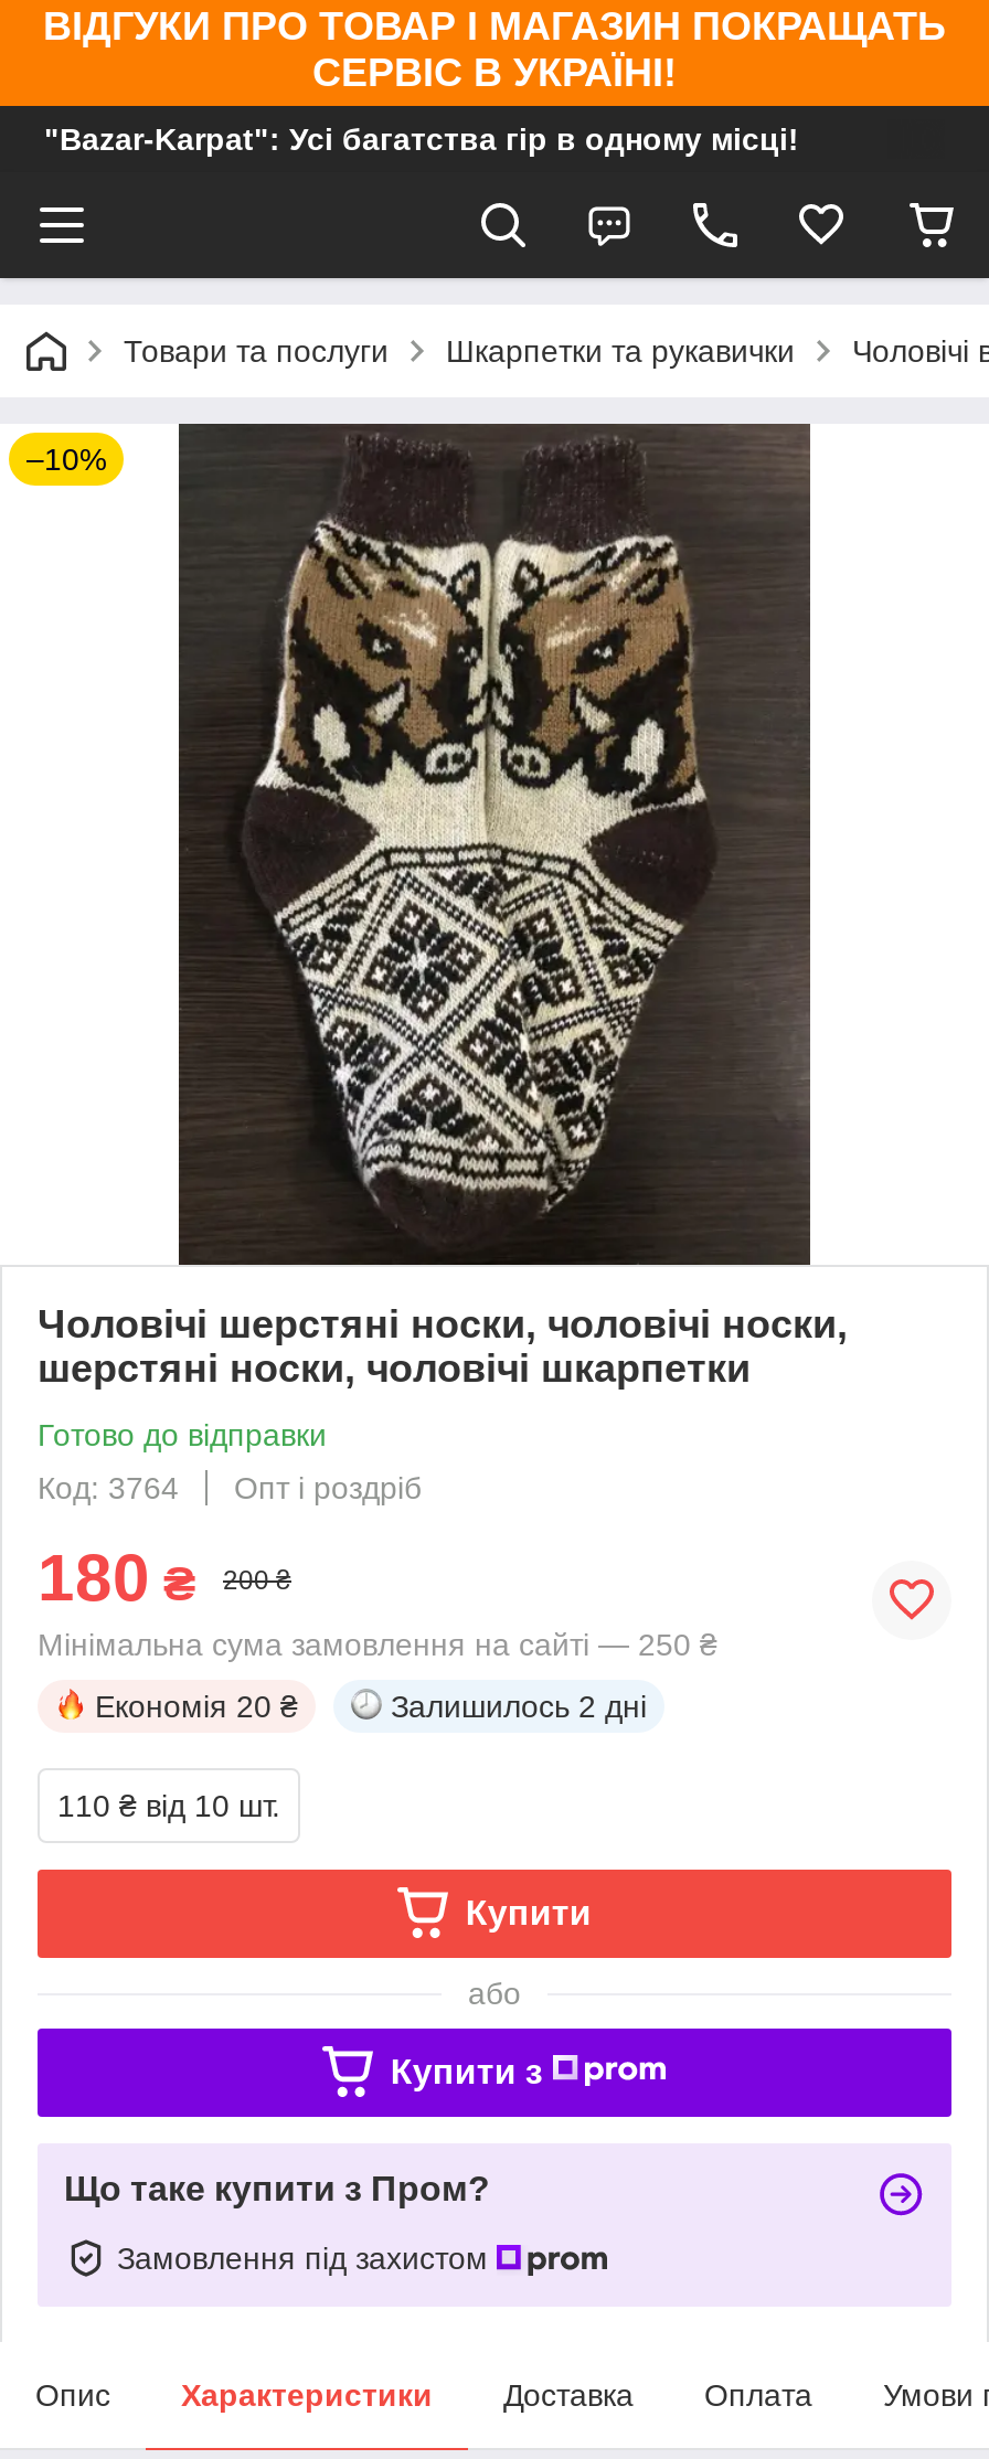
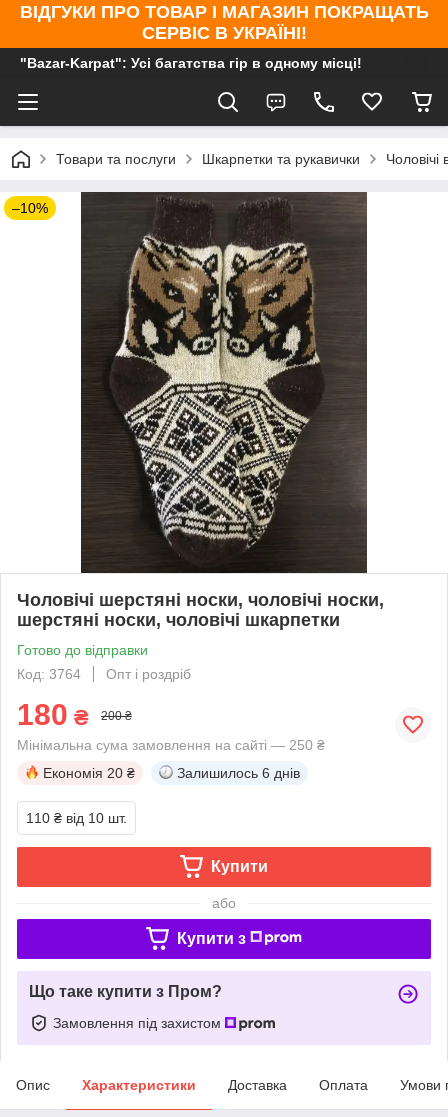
- Залишилось 2 дні
+ Залишилось 6 днів
